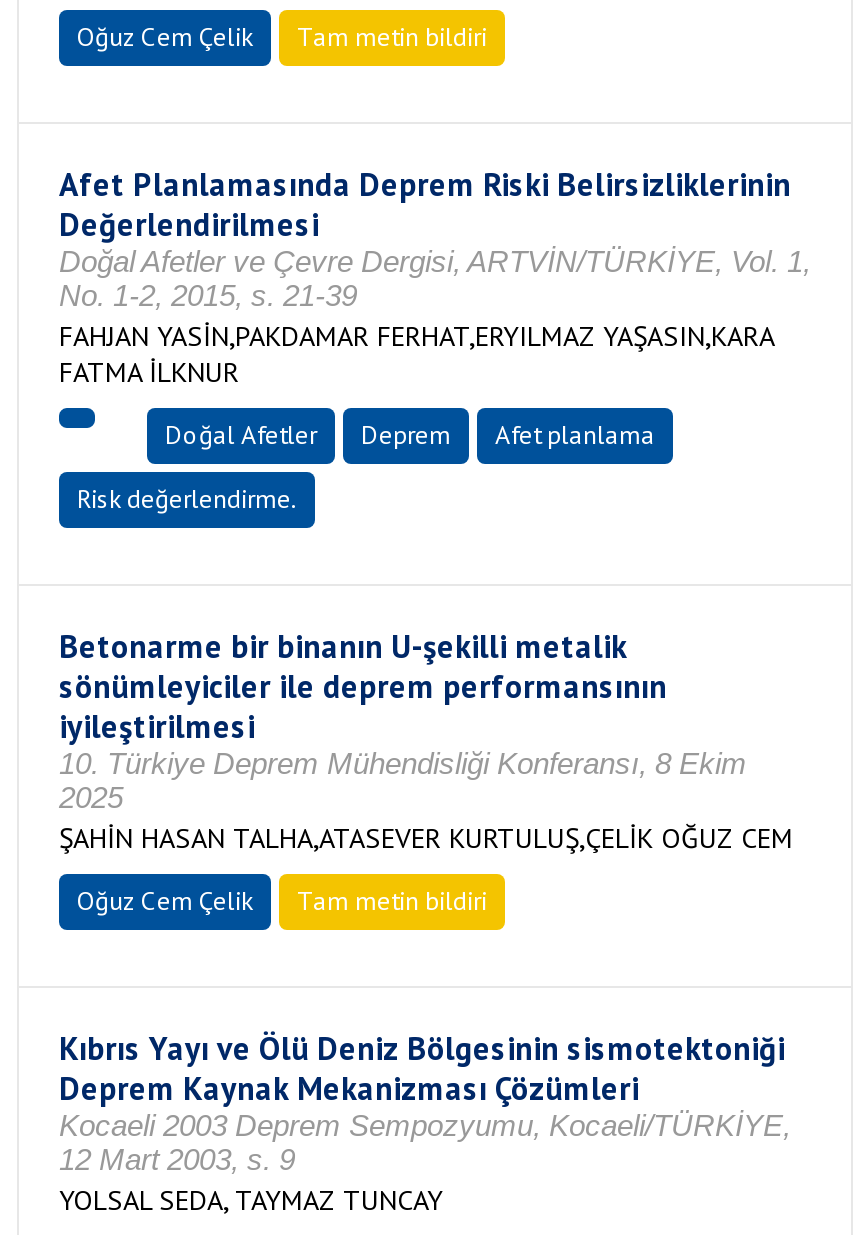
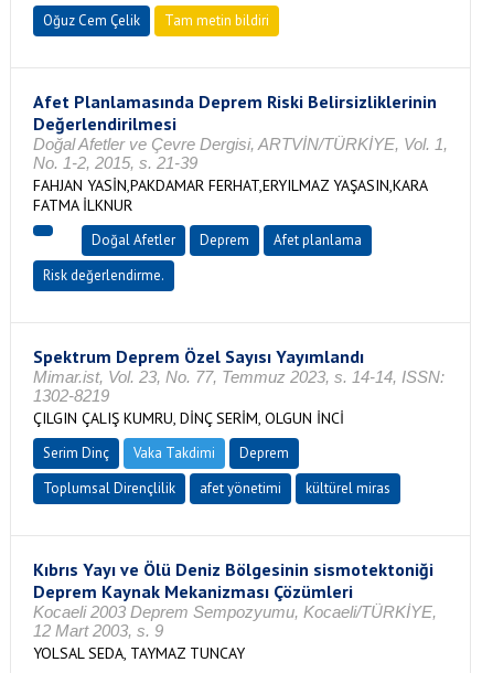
- Betonarme bir binanın U-şekilli metalik
- sönümleyiciler ile deprem performansının
- iyileştirilmesi
- 10. Türkiye Deprem Mühendisliği Konferansı, 8 Ekim
- 2025
- ŞAHİN HASAN TALHA,ATASEVER KURTULUŞ,ÇELİK OĞUZ CEM
- Oğuz Cem Çelik
- Tam metin bildiri
+ Spektrum Deprem Özel Sayısı Yayımlandı
+ Mimar.ist, Vol. 23, No. 77, Temmuz 2023, s. 14-14, ISSN:
+ 1302-8219
+ ÇILGIN ÇALIŞ KUMRU, DİNÇ SERİM, OLGUN İNCİ
+ Serim Dinç
+ Vaka Takdimi
+ Deprem
+ Toplumsal Dirençlilik
+ afet yönetimi
+ kültürel miras
